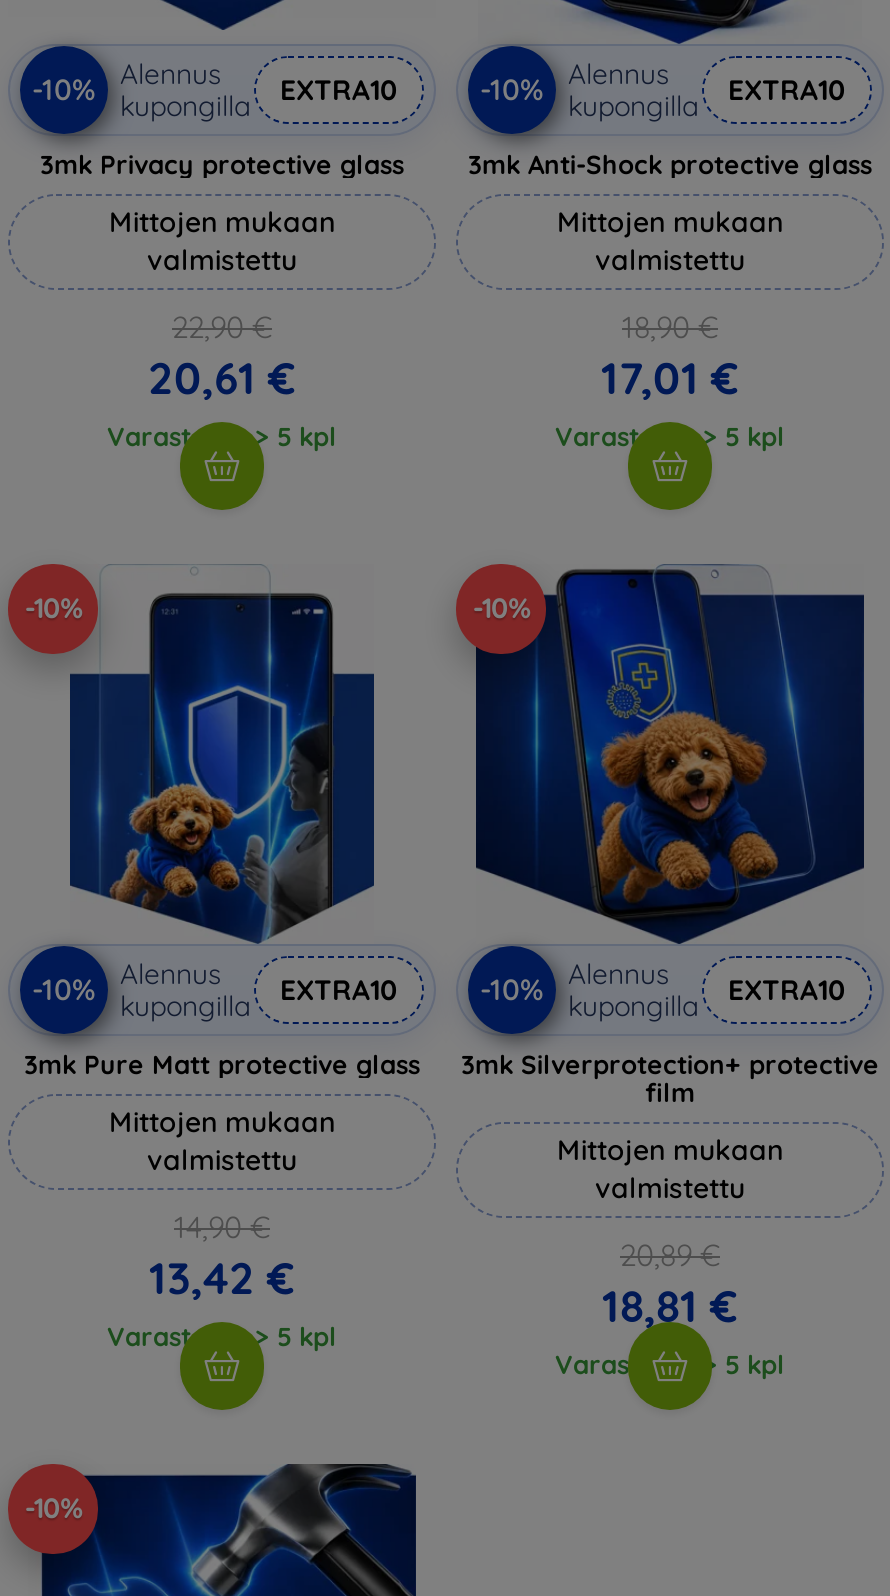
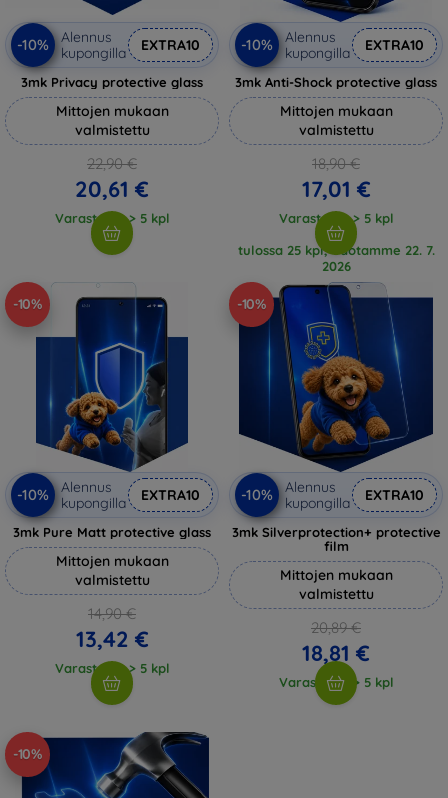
+ tulossa 25 kpl, odotamme 22. 7.
+ 2026
